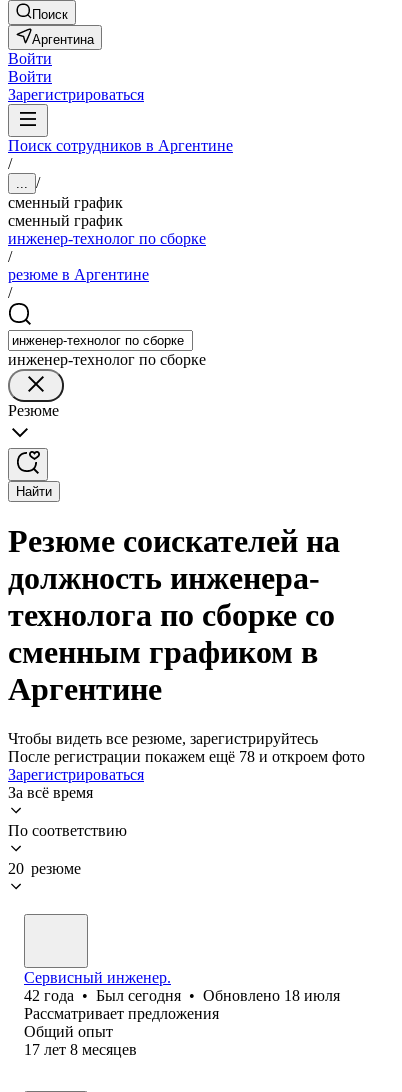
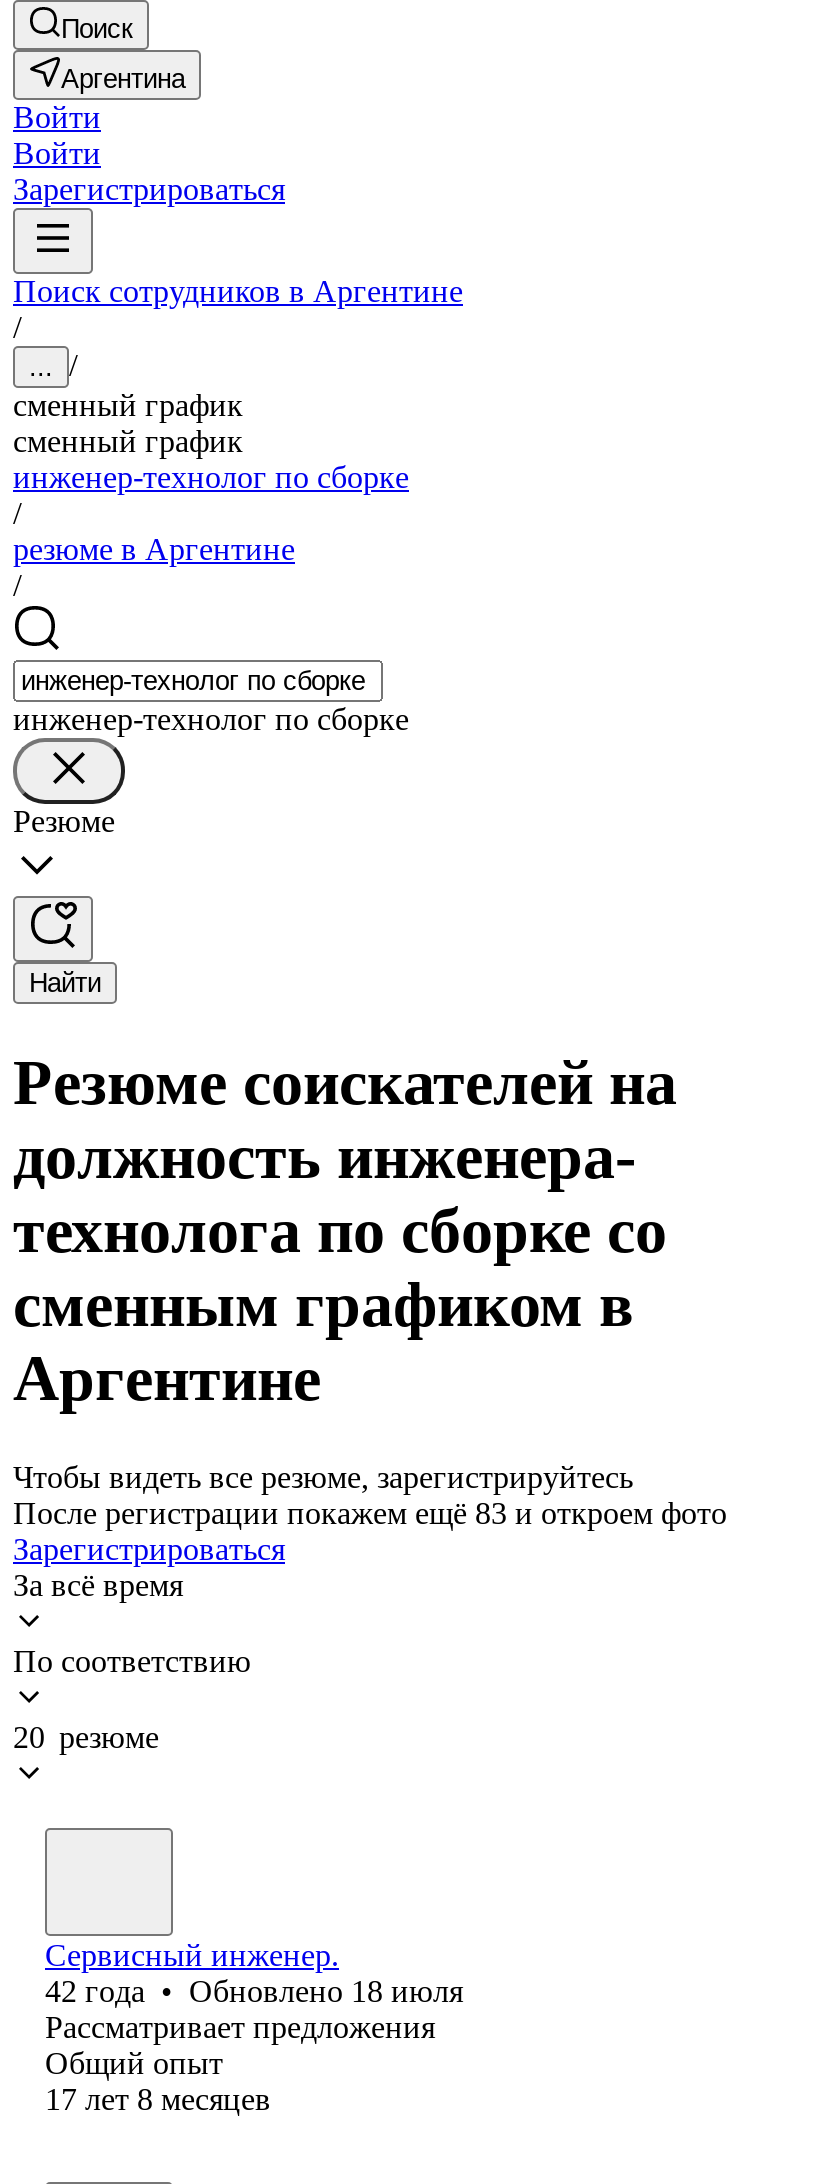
- После регистрации покажем ещё 78 и откроем фото
+ После регистрации покажем ещё 83 и откроем фото

- 42 года • Был сегодня • Обновлено 18 июля
+ 42 года • Обновлено 18 июля
